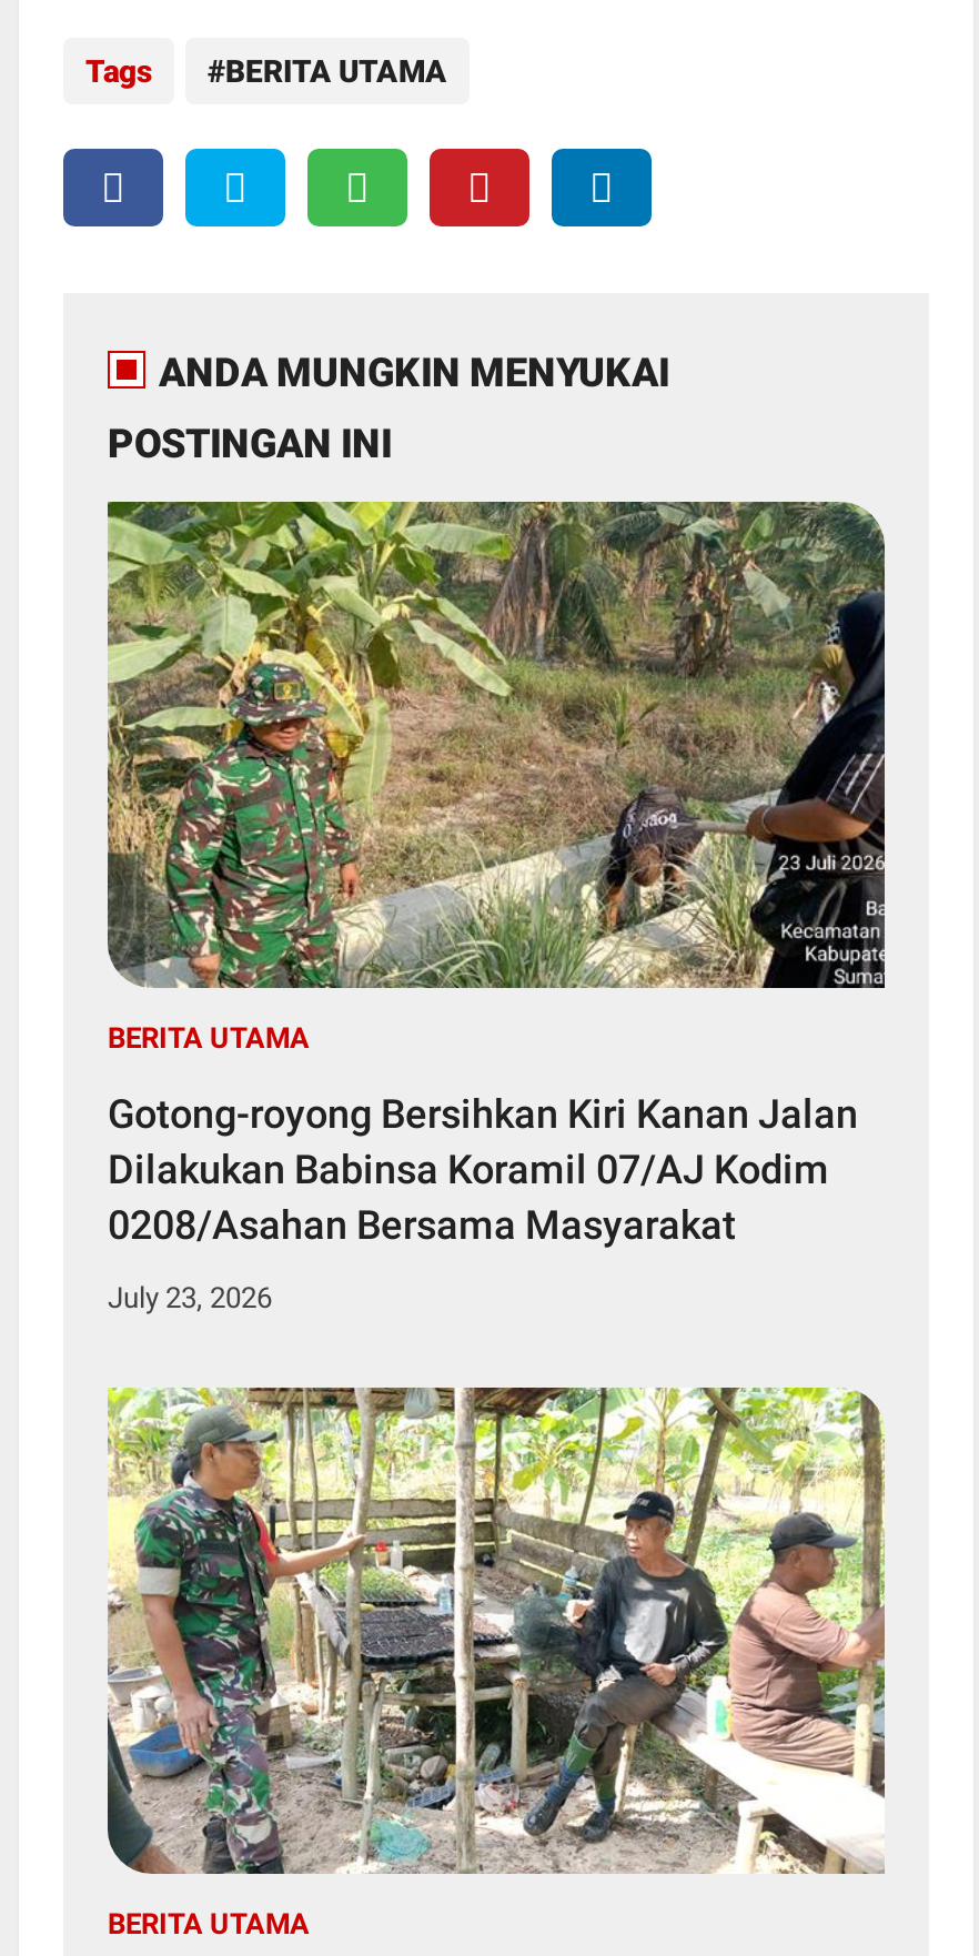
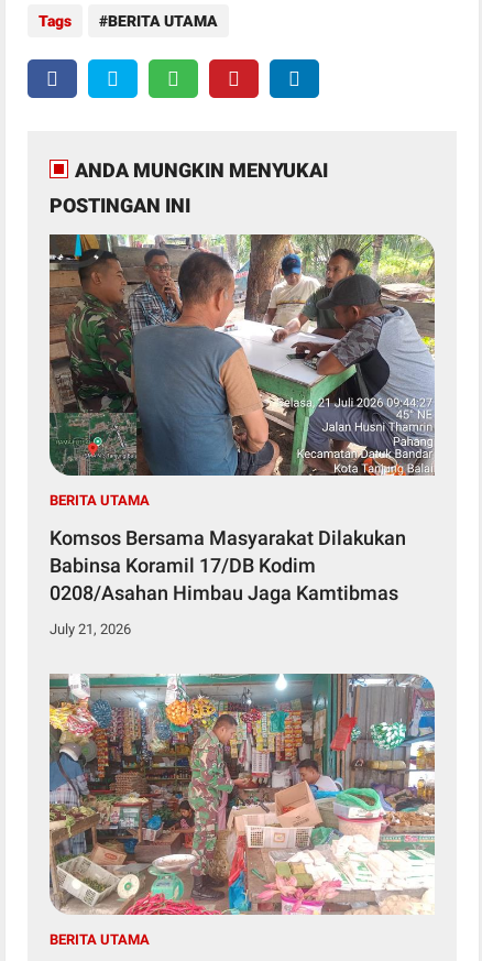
- [image]
+ [image]

- Gotong-royong Bersihkan Kiri Kanan Jalan
- Dilakukan Babinsa Koramil 07/AJ Kodim
- 0208/Asahan Bersama Masyarakat
+ Komsos Bersama Masyarakat Dilakukan
+ Babinsa Koramil 17/DB Kodim
+ 0208/Asahan Himbau Jaga Kamtibmas

- July 23, 2026
+ July 21, 2026

- [image]
+ [image]
